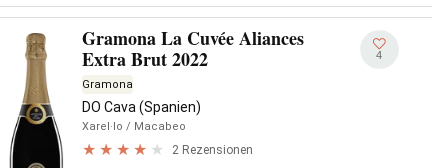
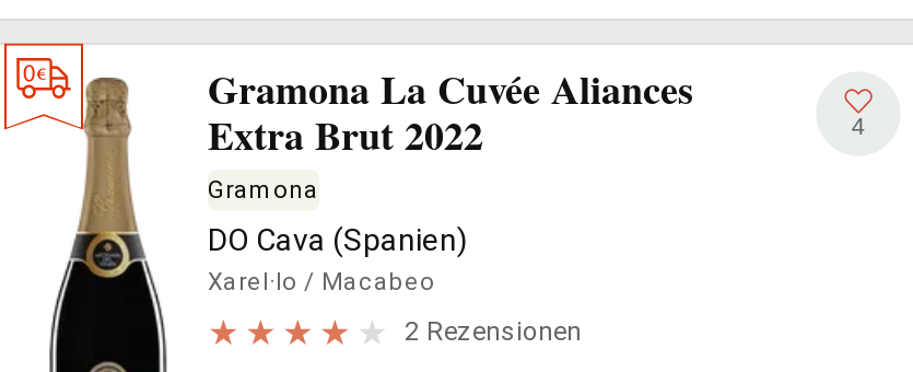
+ [image]
